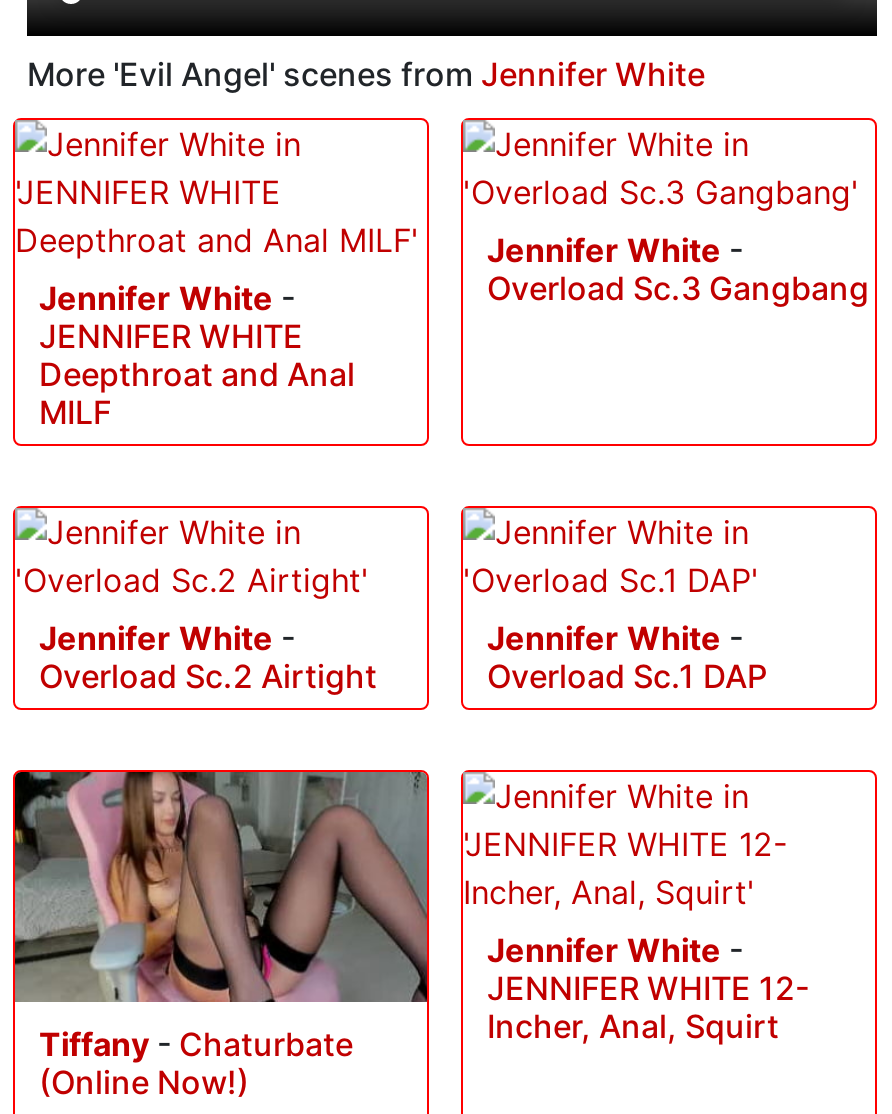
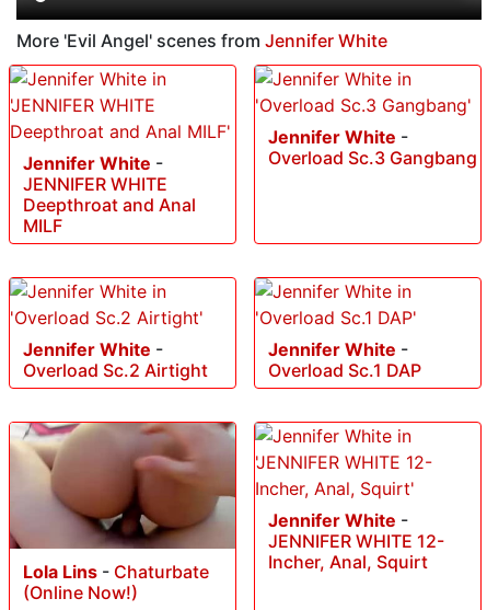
- [image]
- Tiffany - Chaturbate
+ [image]
+ Lola Lins - Chaturbate
